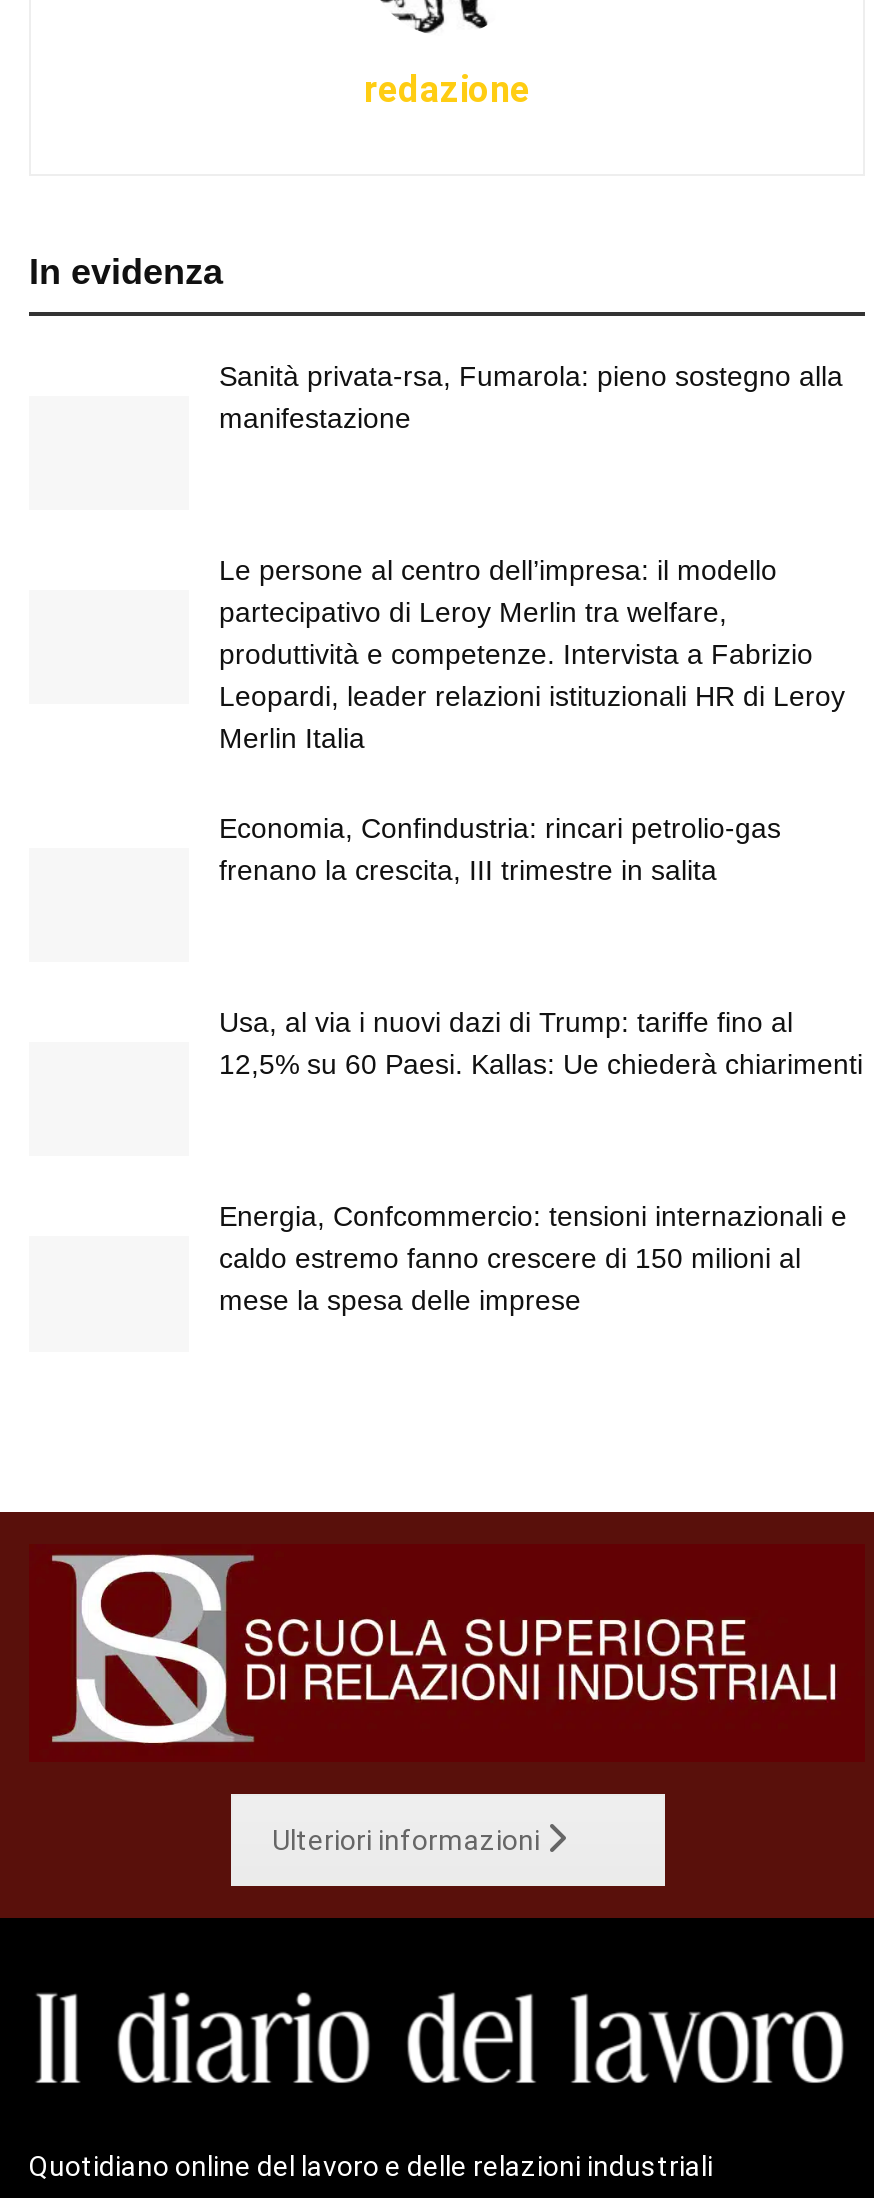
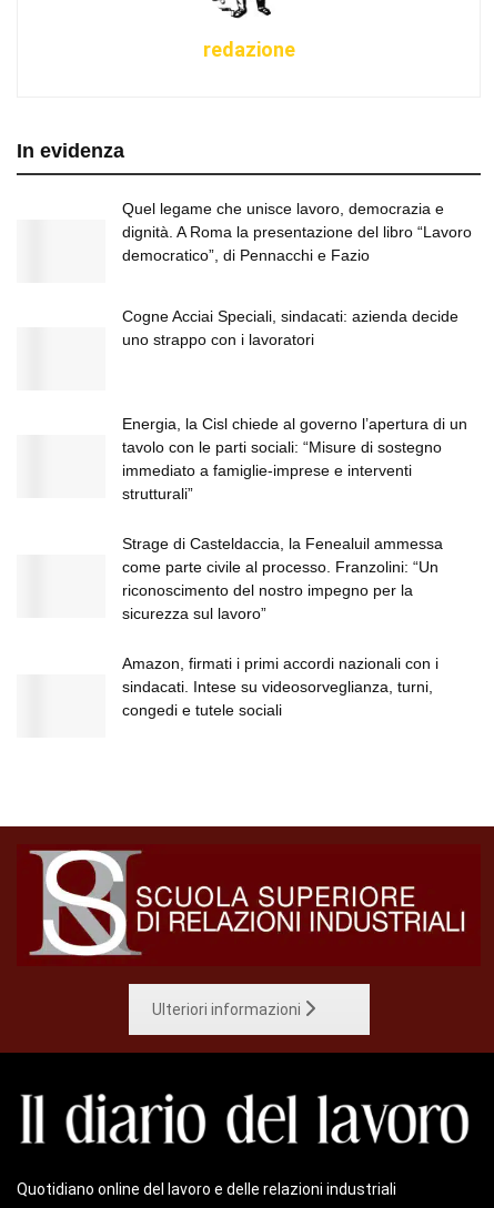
- Sanità privata-rsa, Fumarola: pieno sostegno alla
- manifestazione
+ Quel legame che unisce lavoro, democrazia e
+ dignità. A Roma la presentazione del libro “Lavoro
+ democratico”, di Pennacchi e Fazio

- Le persone al centro dell’impresa: il modello
- partecipativo di Leroy Merlin tra welfare,
- produttività e competenze. Intervista a Fabrizio
- Leopardi, leader relazioni istituzionali HR di Leroy
- Merlin Italia
+ Cogne Acciai Speciali, sindacati: azienda decide
+ uno strappo con i lavoratori

- Economia, Confindustria: rincari petrolio-gas
- frenano la crescita, III trimestre in salita
+ Energia, la Cisl chiede al governo l’apertura di un
+ tavolo con le parti sociali: “Misure di sostegno
+ immediato a famiglie-imprese e interventi
+ strutturali”

- Usa, al via i nuovi dazi di Trump: tariffe fino al
- 12,5% su 60 Paesi. Kallas: Ue chiederà chiarimenti
+ Strage di Casteldaccia, la Fenealuil ammessa
+ come parte civile al processo. Franzolini: “Un
+ riconoscimento del nostro impegno per la
+ sicurezza sul lavoro”

- Energia, Confcommercio: tensioni internazionali e
- caldo estremo fanno crescere di 150 milioni al
- mese la spesa delle imprese
+ Amazon, firmati i primi accordi nazionali con i
+ sindacati. Intese su videosorveglianza, turni,
+ congedi e tutele sociali
